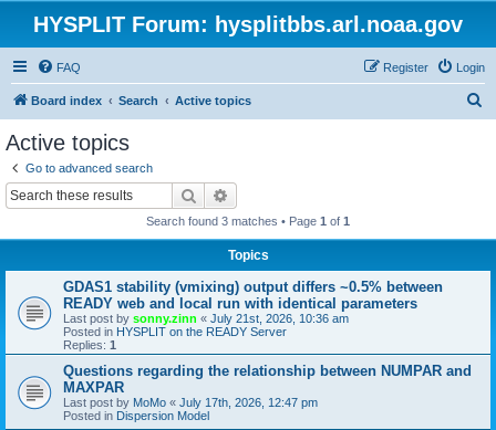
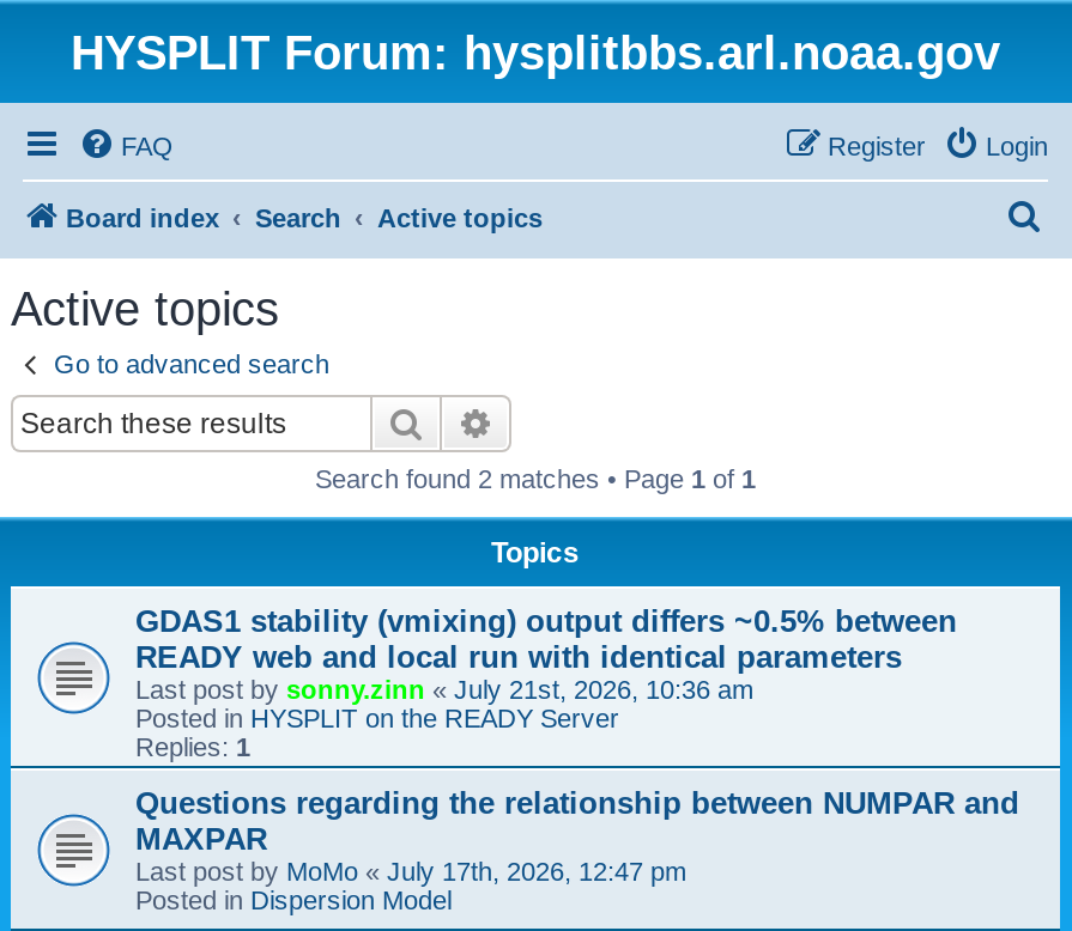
- Search found 3 matches • Page 1 of 1
+ Search found 2 matches • Page 1 of 1
